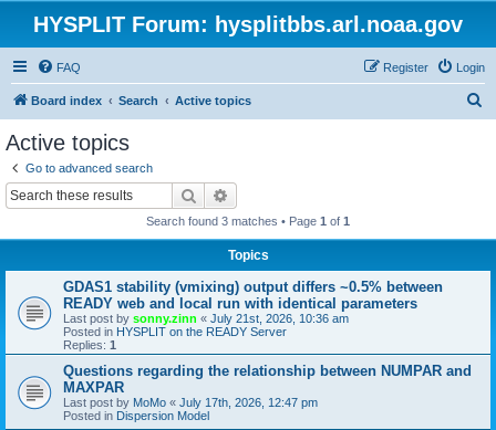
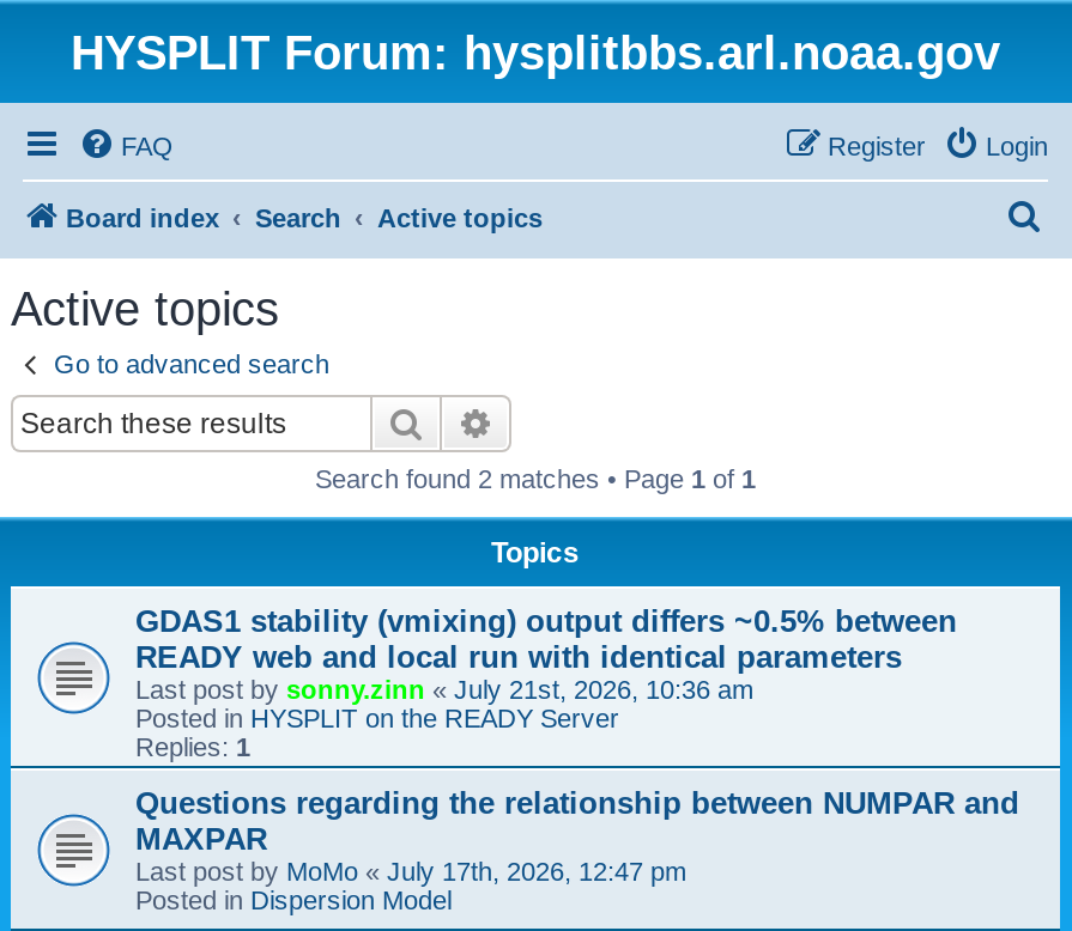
- Search found 3 matches • Page 1 of 1
+ Search found 2 matches • Page 1 of 1
